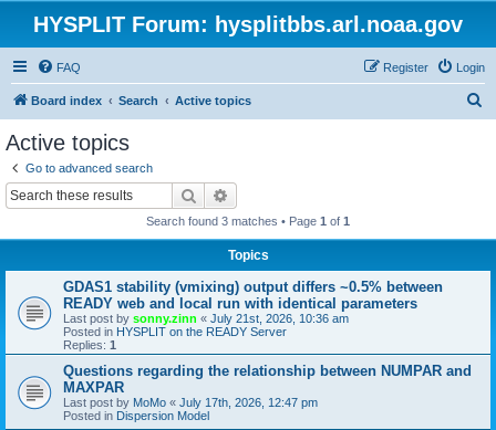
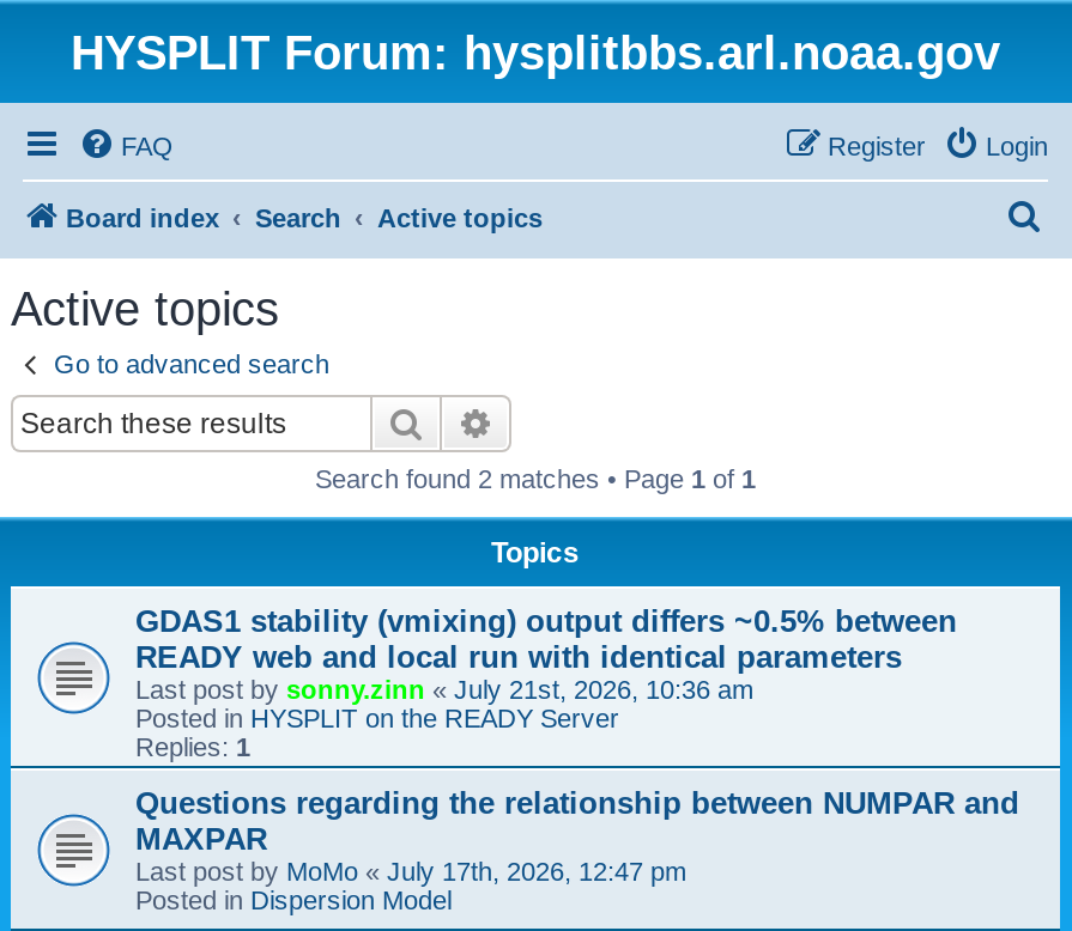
- Search found 3 matches • Page 1 of 1
+ Search found 2 matches • Page 1 of 1
